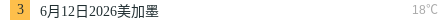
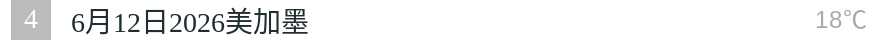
- 3 6月12日2026美加墨
+ 4 6月12日2026美加墨
